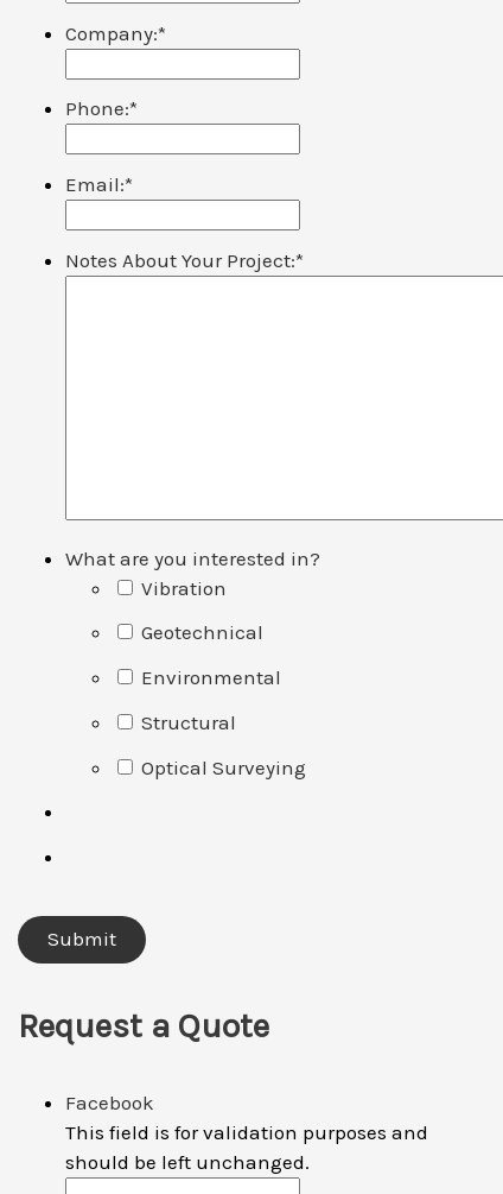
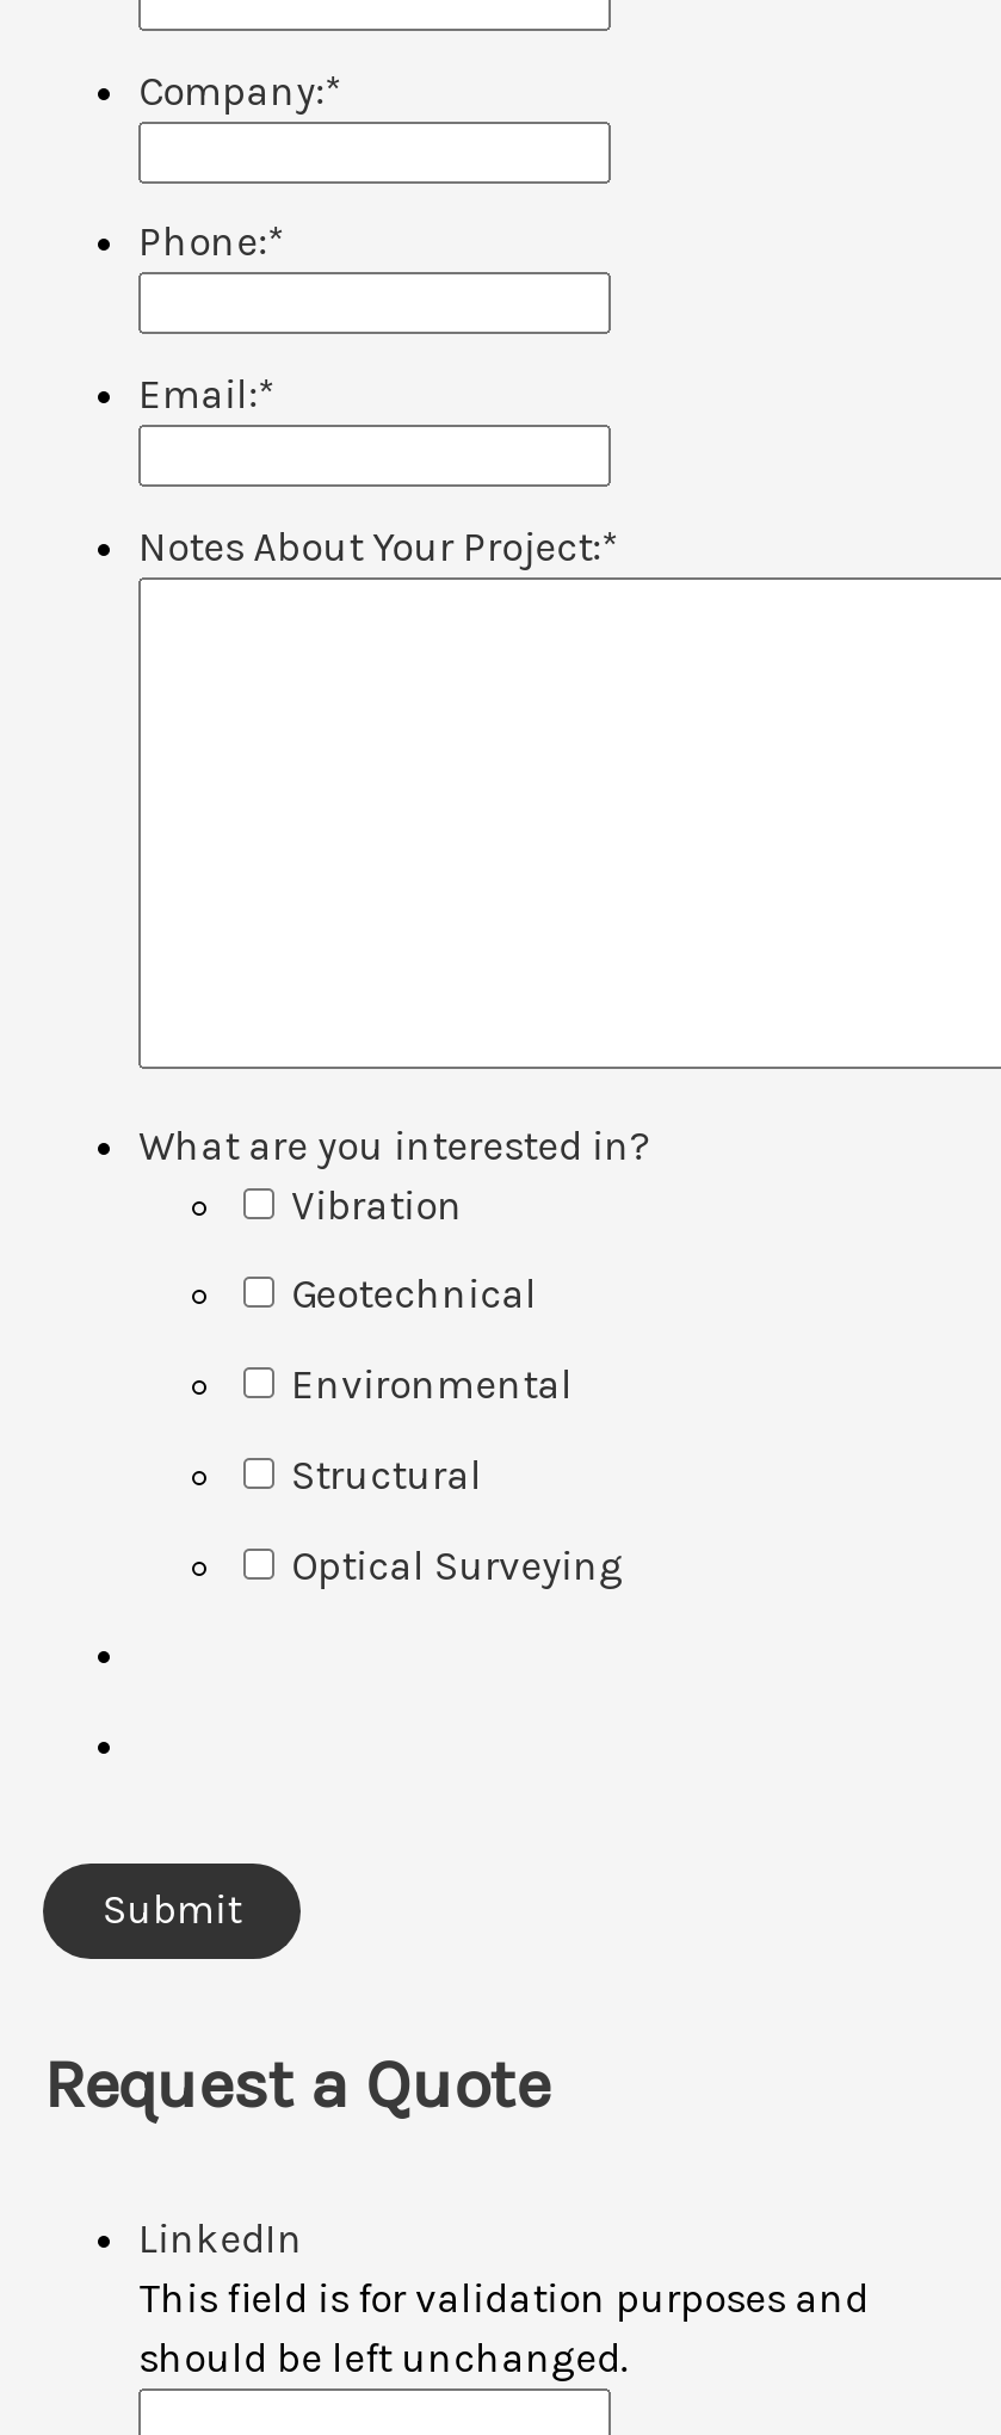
- Facebook
+ LinkedIn
